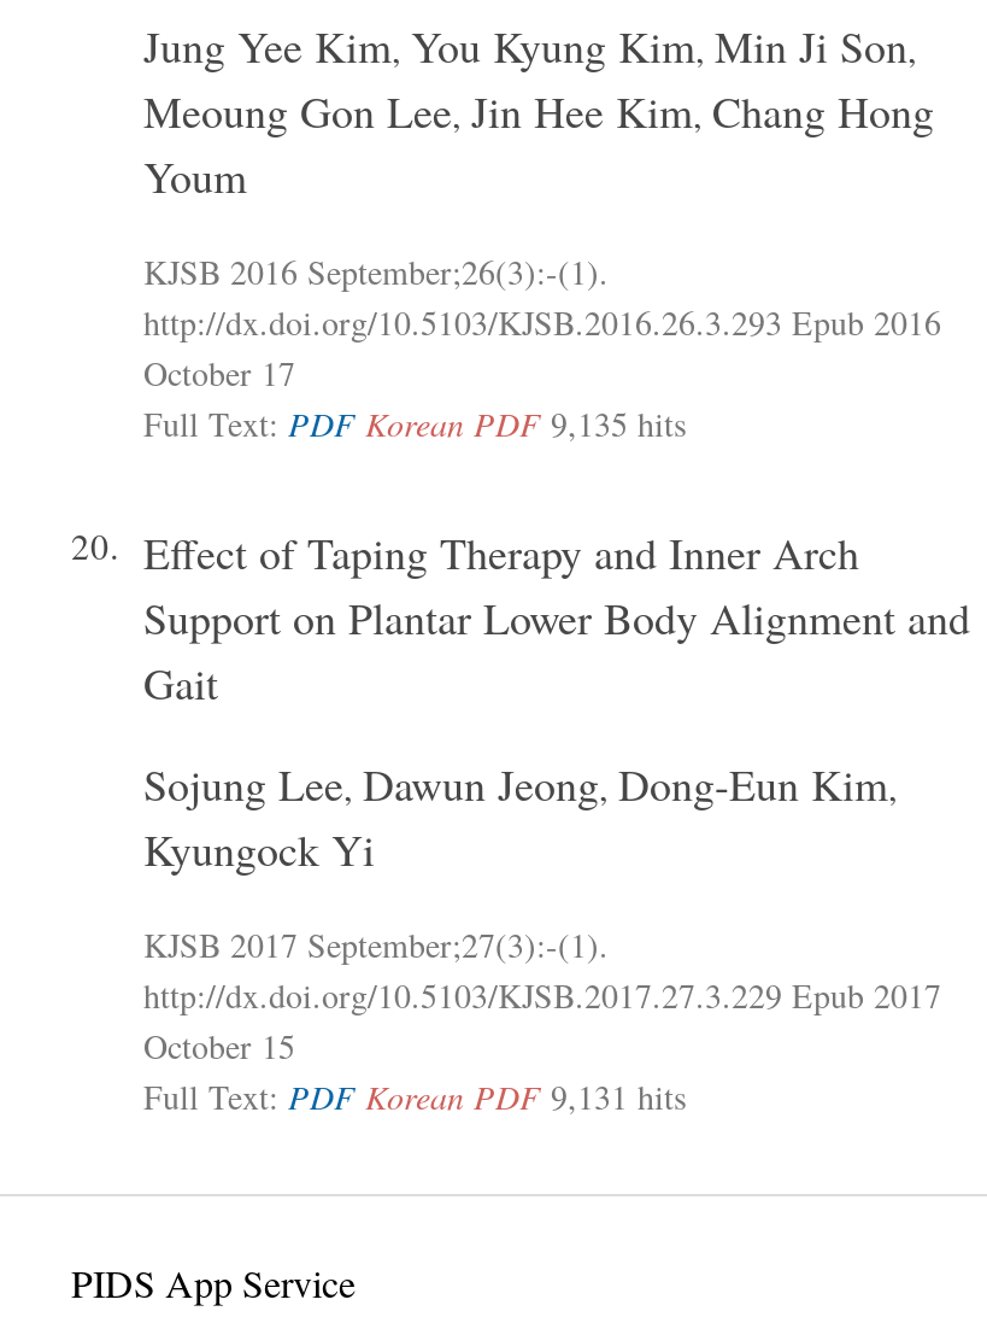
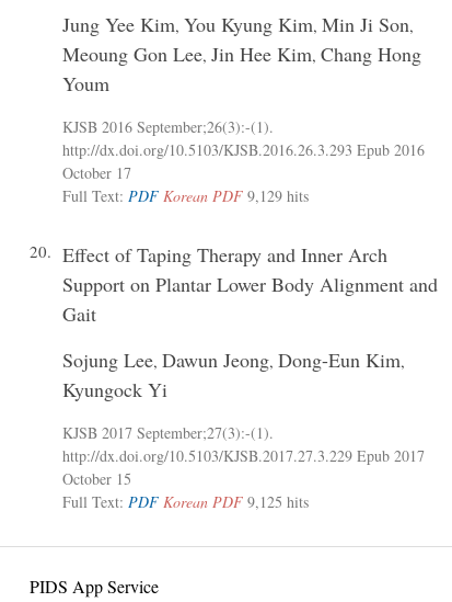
- Full Text: PDF Korean PDF 9,135 hits
+ Full Text: PDF Korean PDF 9,129 hits

- Full Text: PDF Korean PDF 9,131 hits
+ Full Text: PDF Korean PDF 9,125 hits
